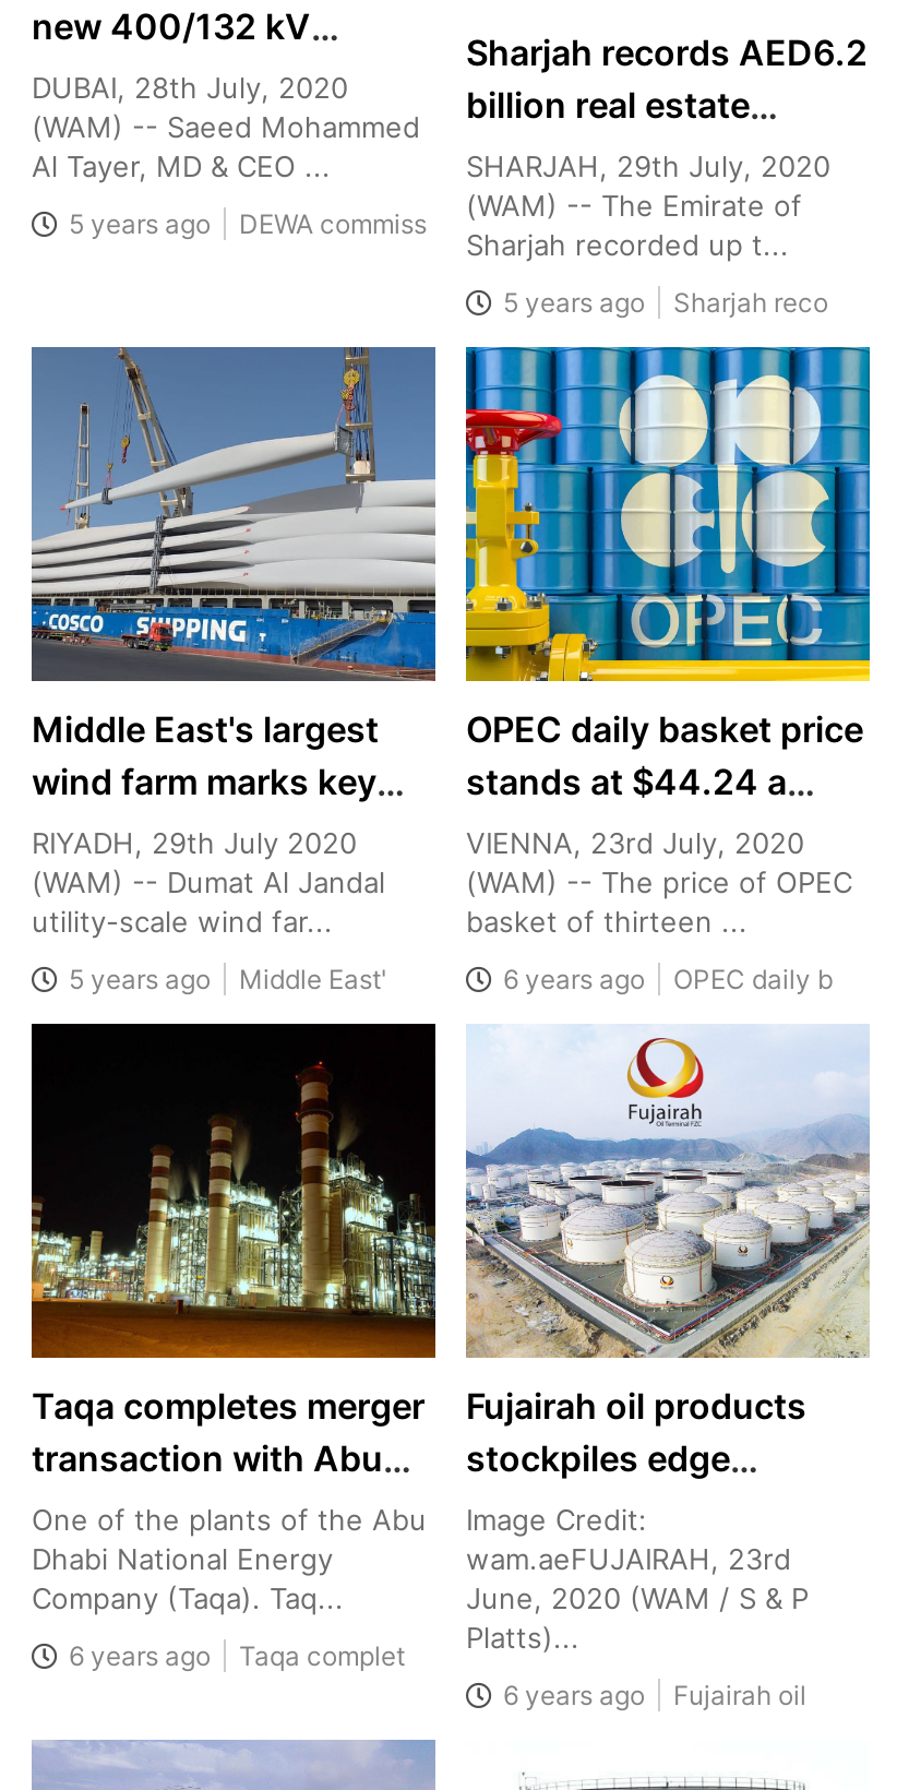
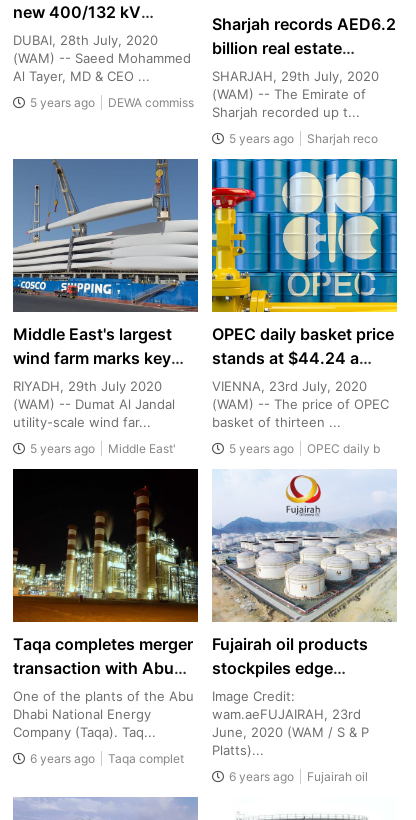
- 6 years ago OPEC daily b
+ 5 years ago OPEC daily b
